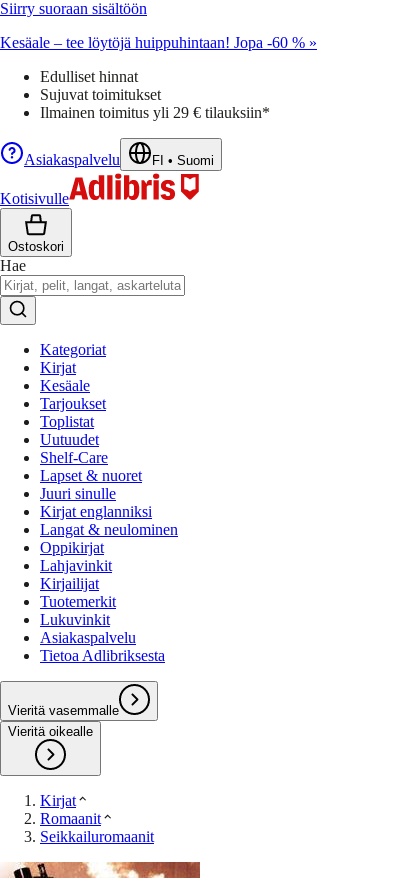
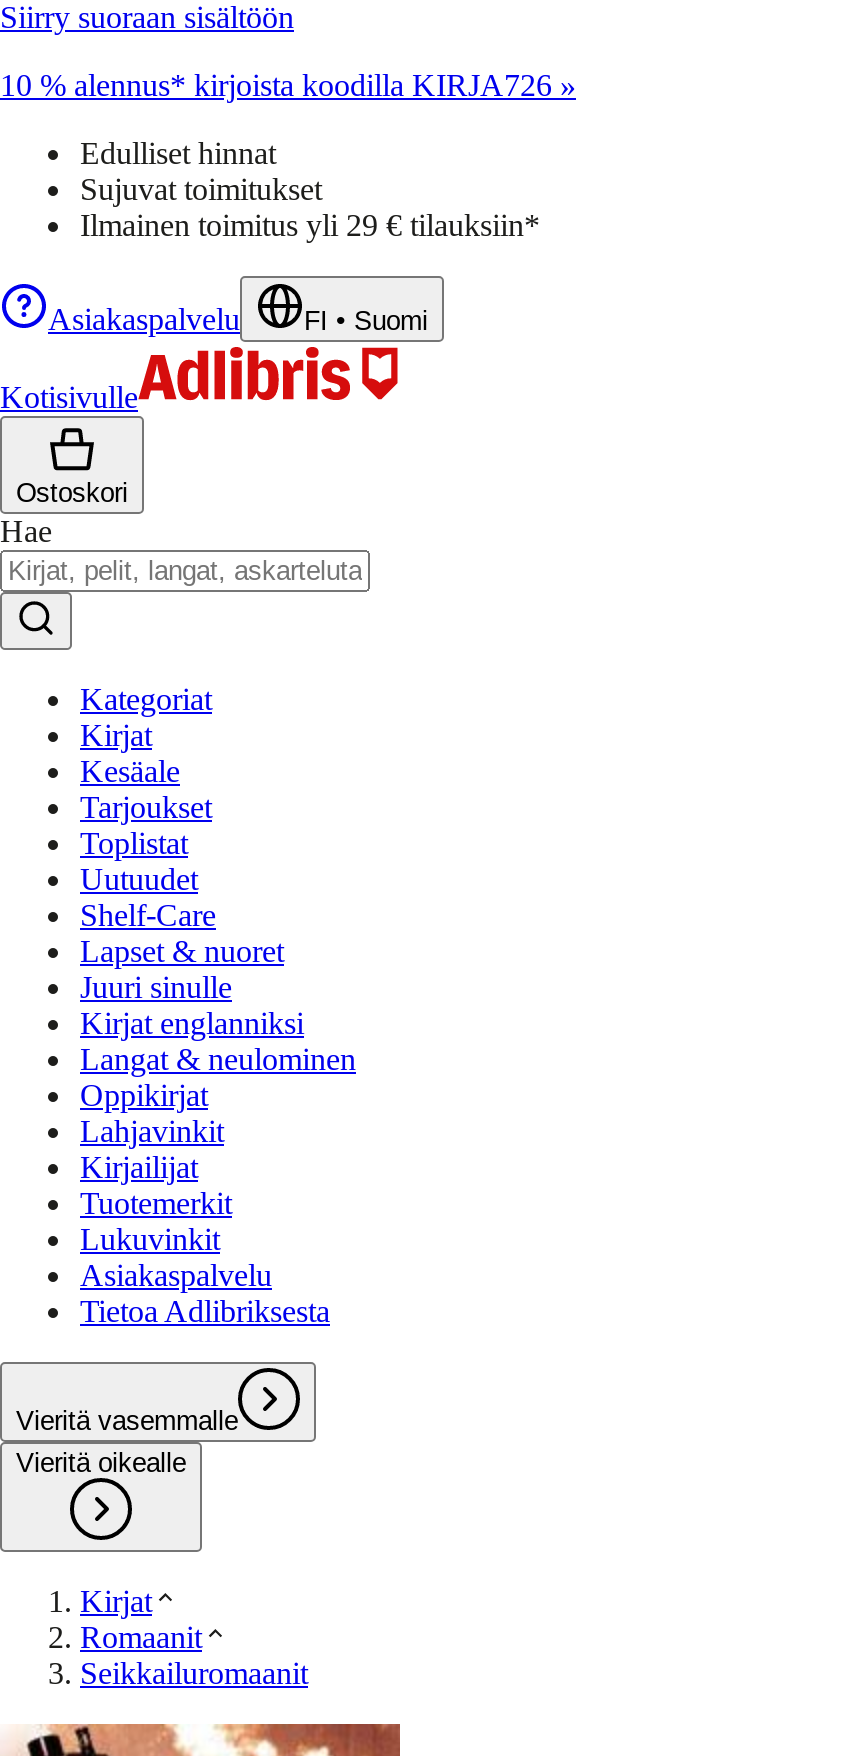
- Kesäale – tee löytöjä huippuhintaan! Jopa -60 % »
+ 10 % alennus* kirjoista koodilla KIRJA726 »
